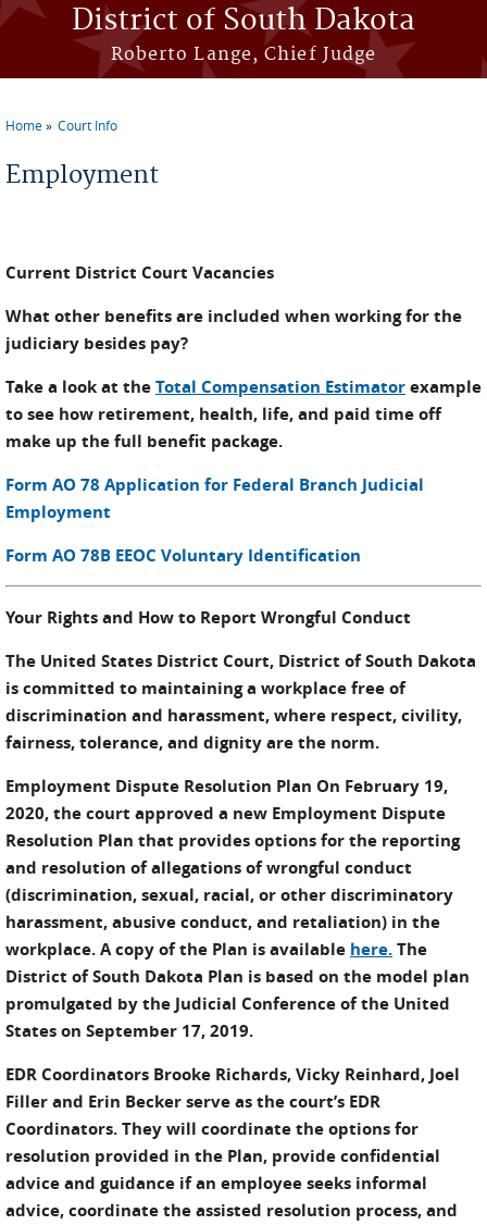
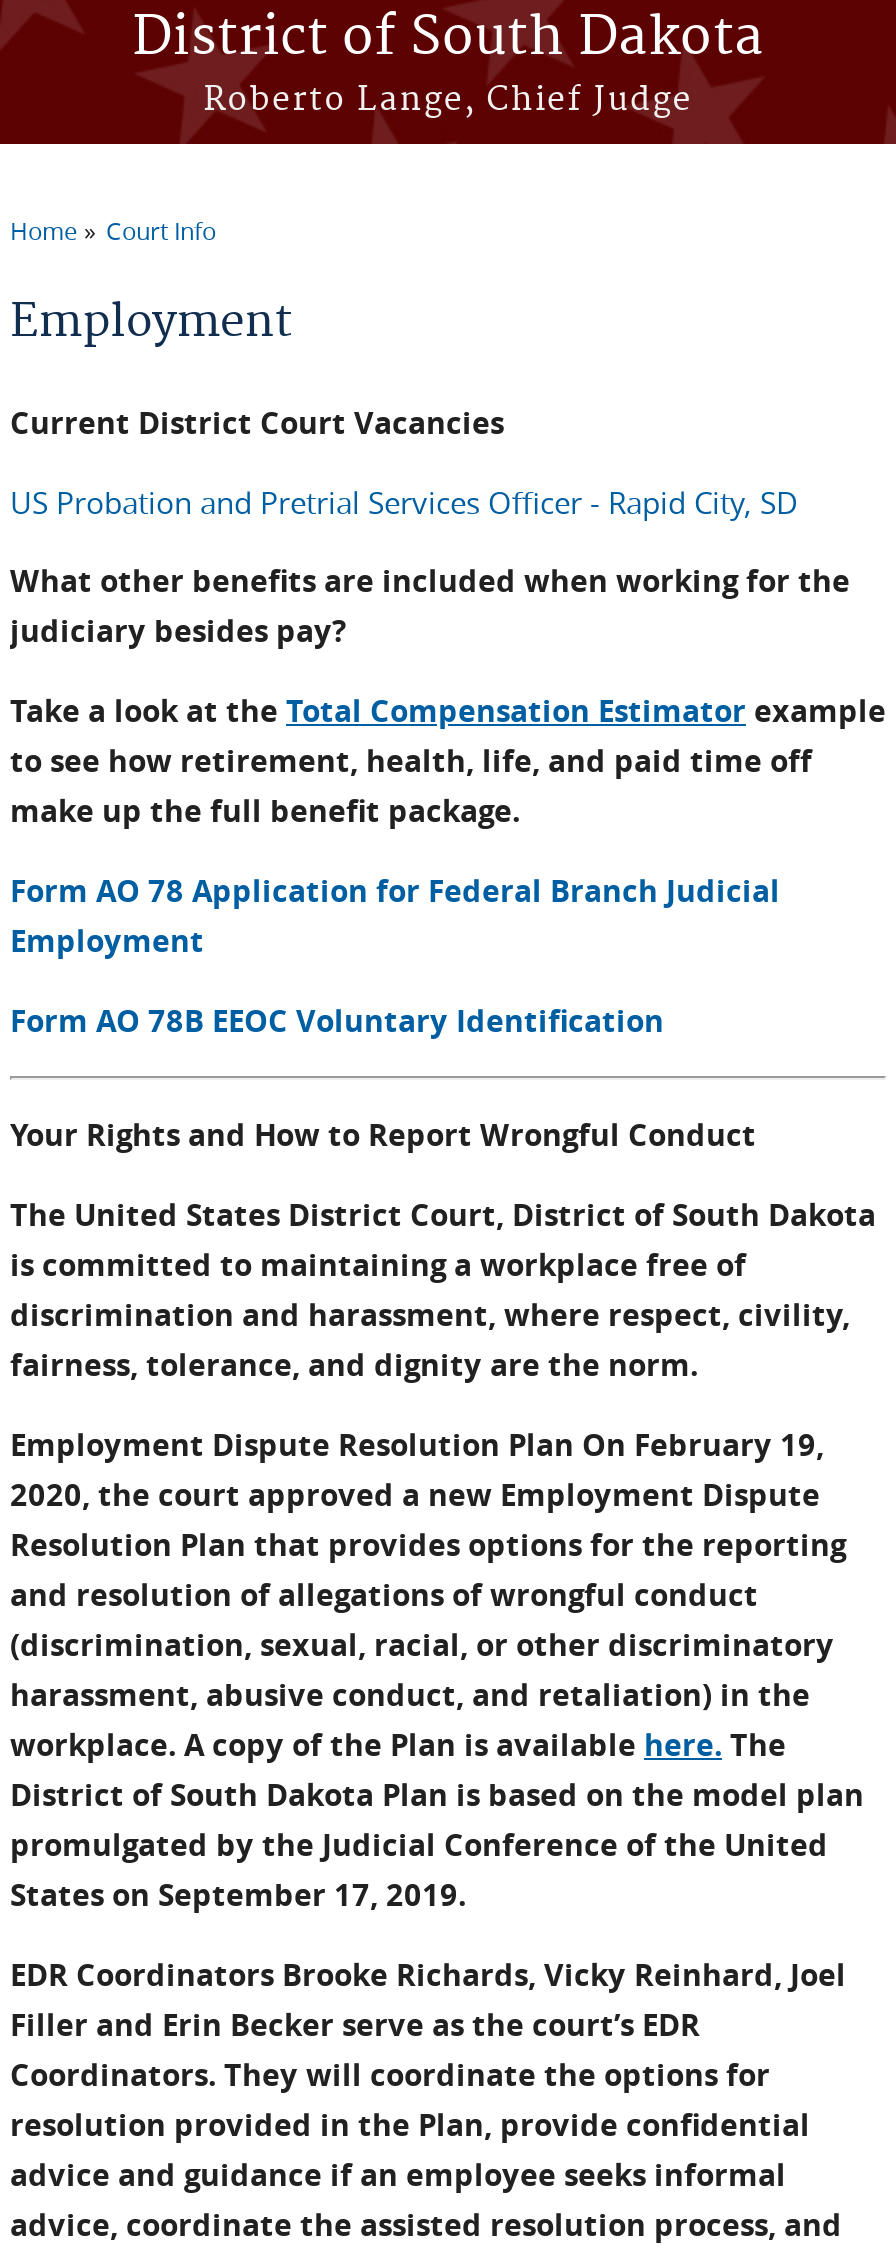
moved up: Current District Court Vacancies

+ US Probation and Pretrial Services Officer - Rapid City, SD
